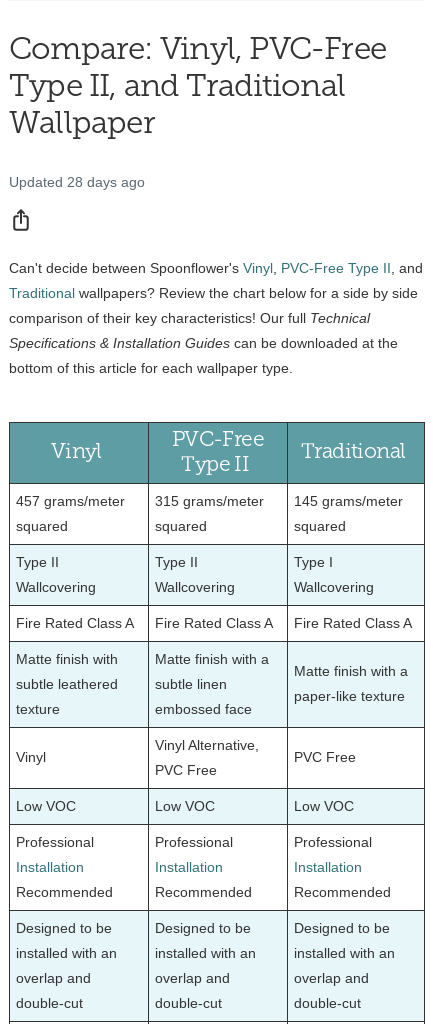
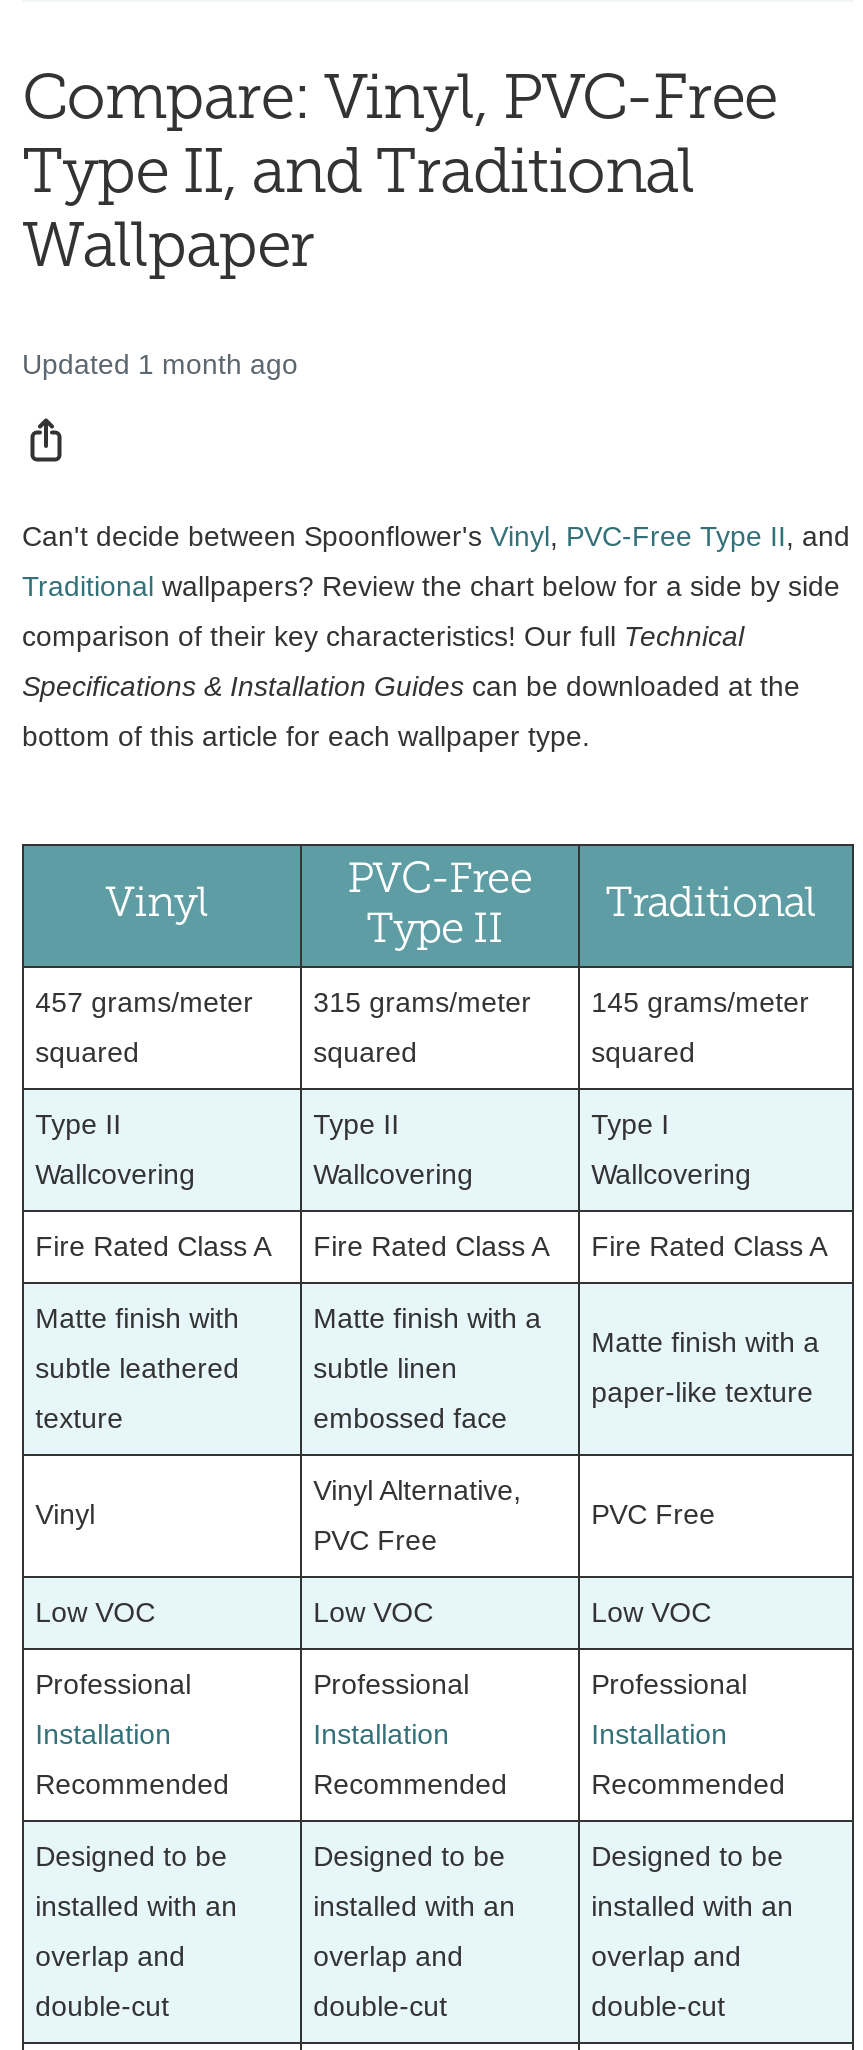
- Updated 28 days ago
+ Updated 1 month ago
